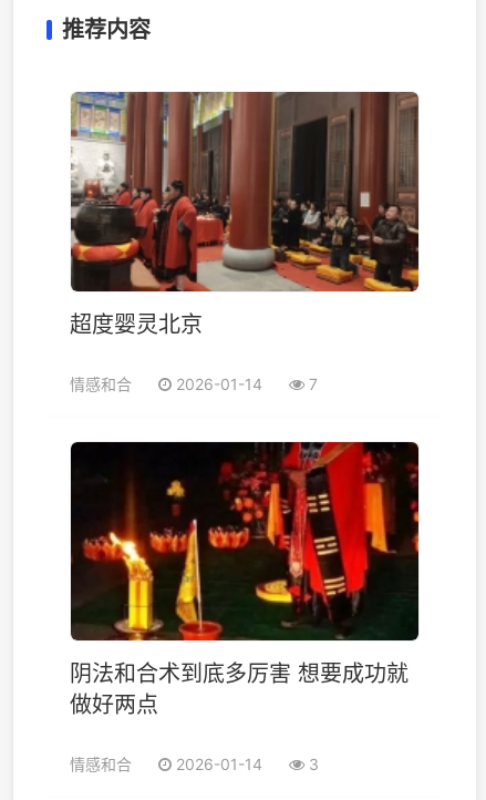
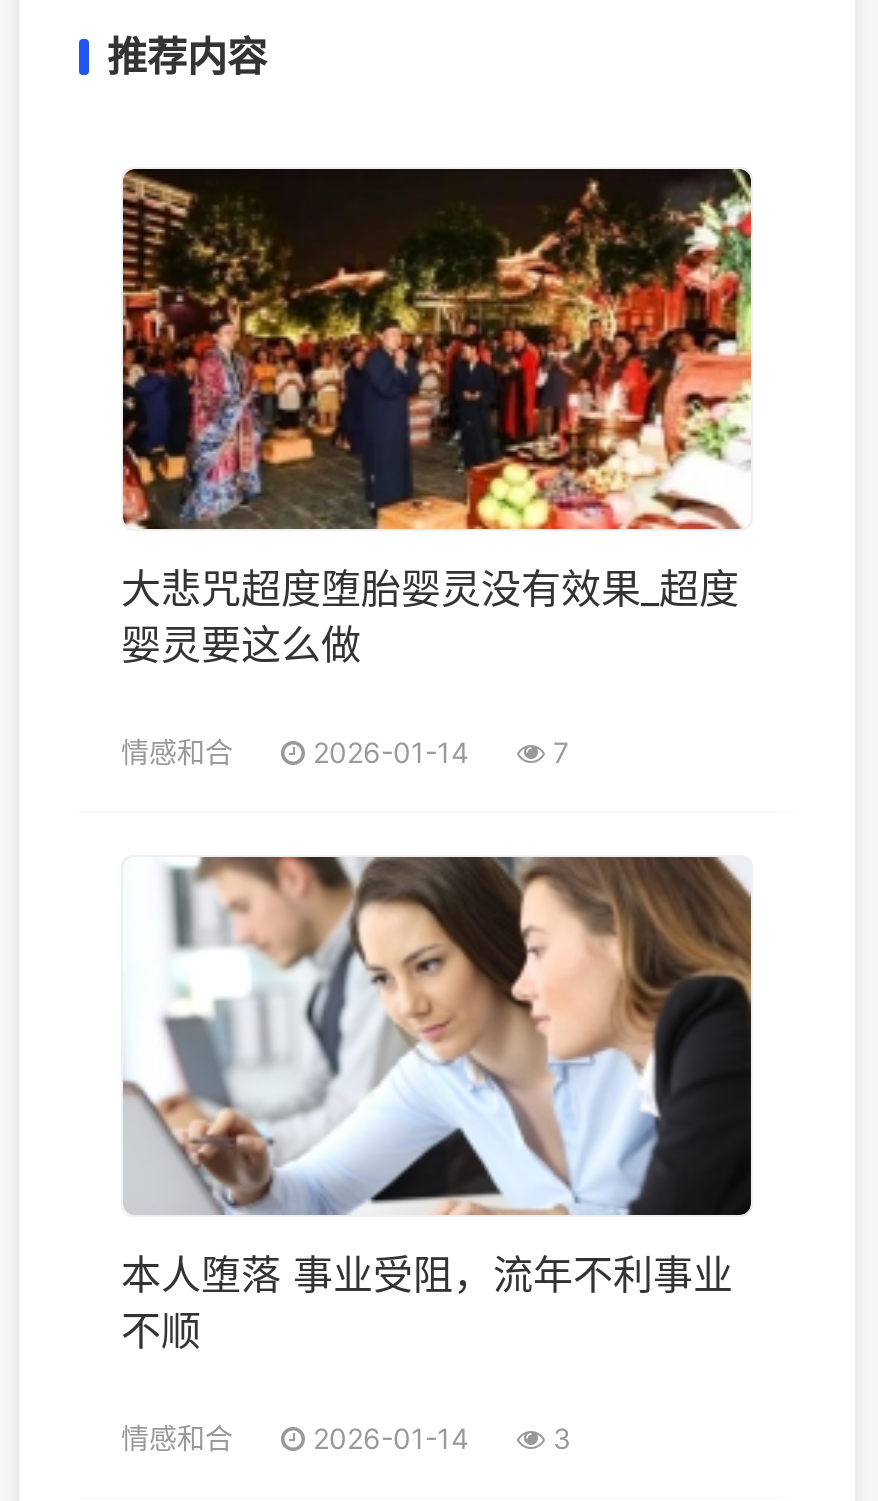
- [image]
- 超度婴灵北京
+ [image]
+ 大悲咒超度堕胎婴灵没有效果_超度
+ 婴灵要这么做

- [image]
- 阴法和合术到底多厉害 想要成功就
- 做好两点
+ [image]
+ 本人堕落 事业受阻，流年不利事业
+ 不顺
